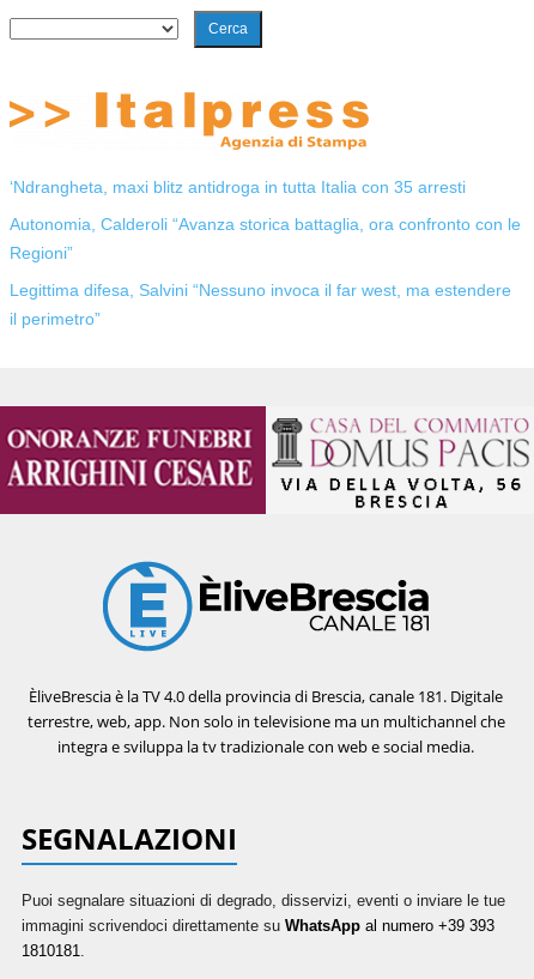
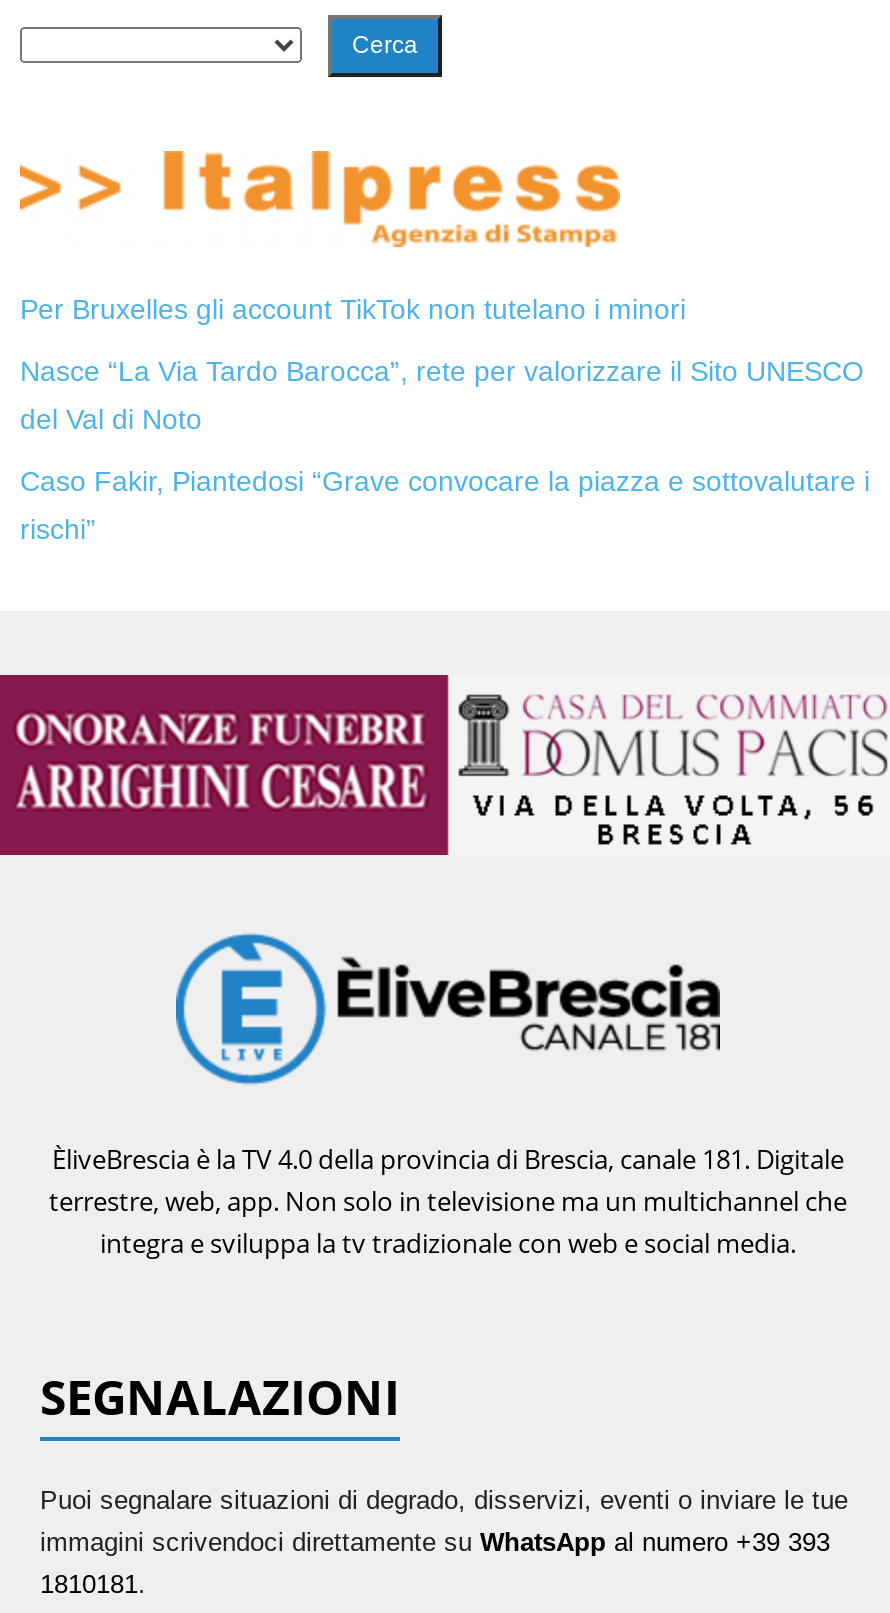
- ‘Ndrangheta, maxi blitz antidroga in tutta Italia con 35 arresti
+ Per Bruxelles gli account TikTok non tutelano i minori

- Autonomia, Calderoli “Avanza storica battaglia, ora confronto con le
+ Nasce “La Via Tardo Barocca”, rete per valorizzare il Sito UNESCO

- Regioni”
+ del Val di Noto

- Legittima difesa, Salvini “Nessuno invoca il far west, ma estendere
+ Caso Fakir, Piantedosi “Grave convocare la piazza e sottovalutare i

- il perimetro”
+ rischi”
